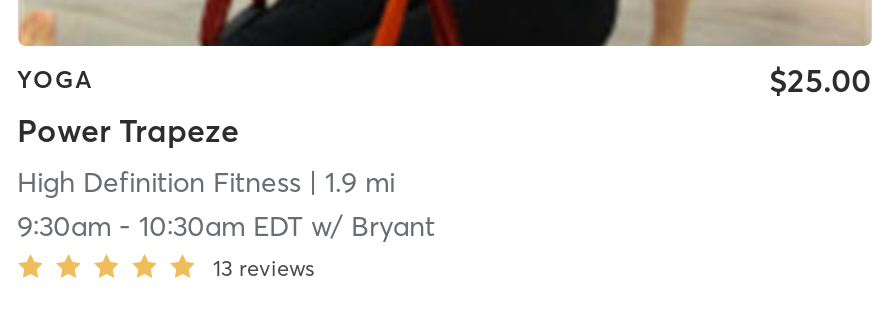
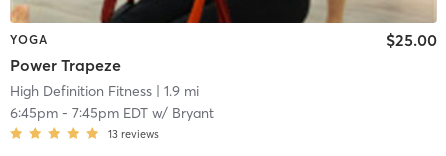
- 9:30am - 10:30am EDT w/ Bryant
+ 6:45pm - 7:45pm EDT w/ Bryant
